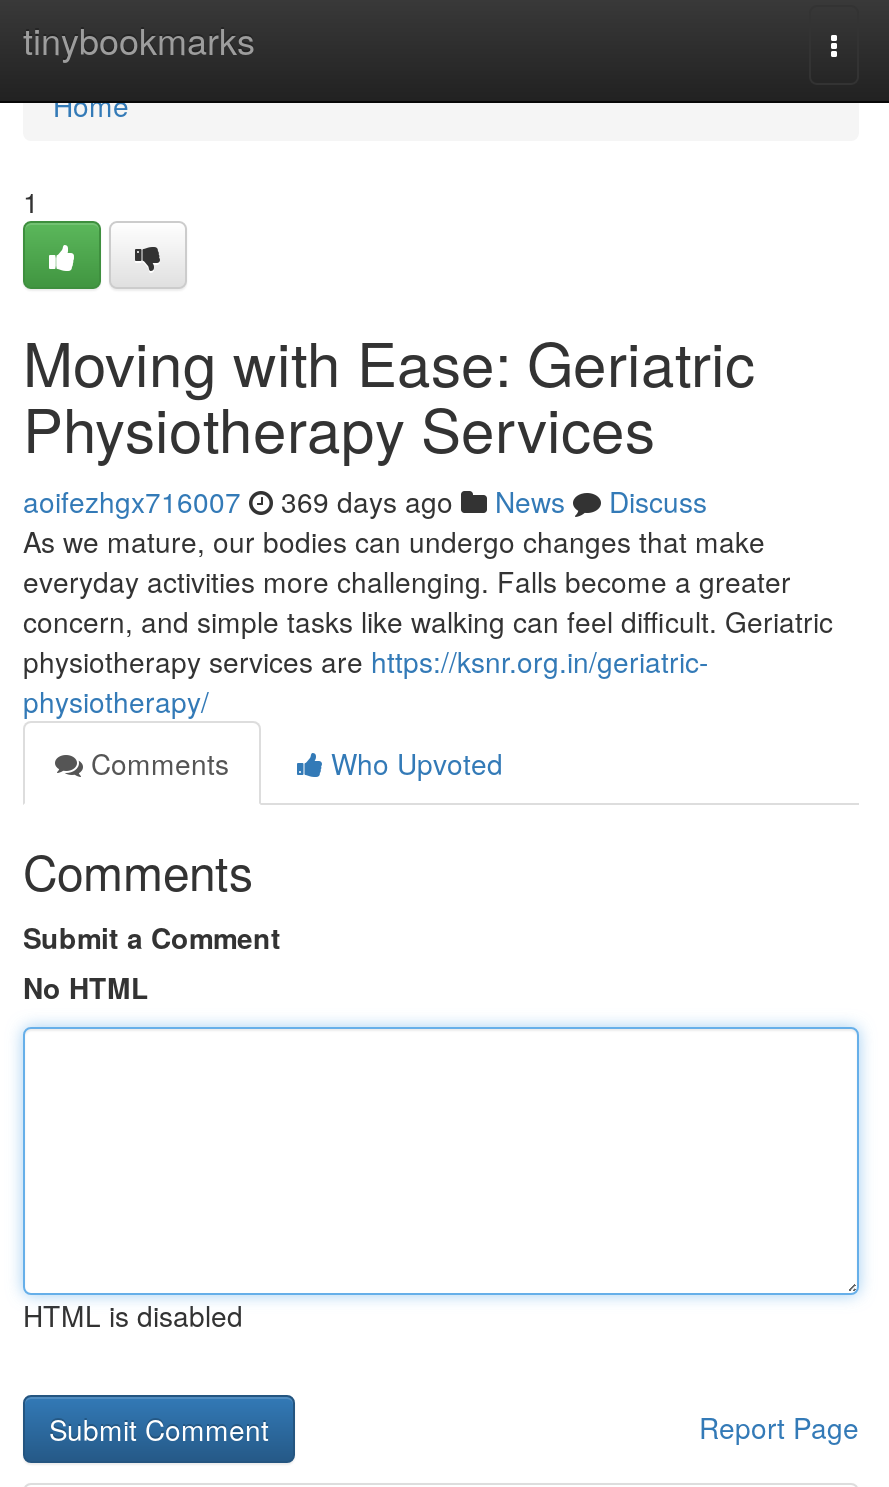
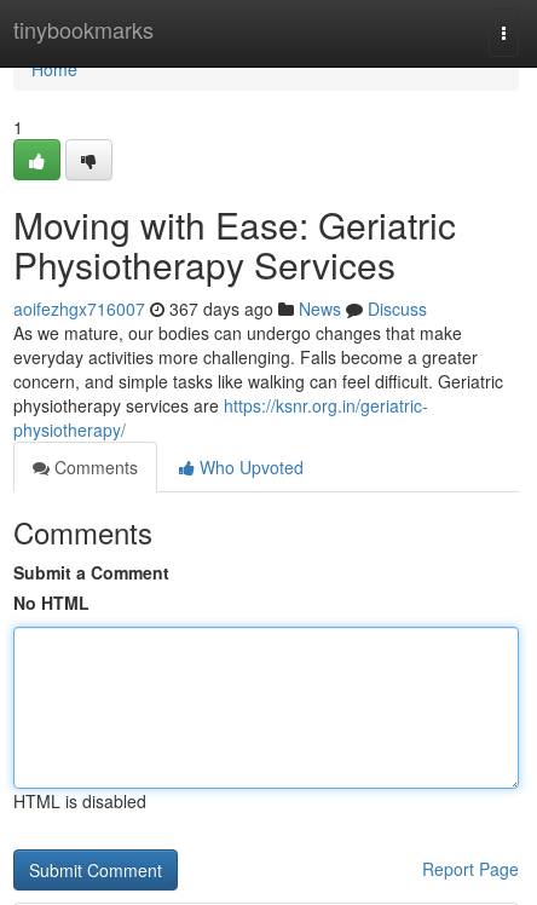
- aoifezhgx716007 369 days ago News Discuss
+ aoifezhgx716007 367 days ago News Discuss
